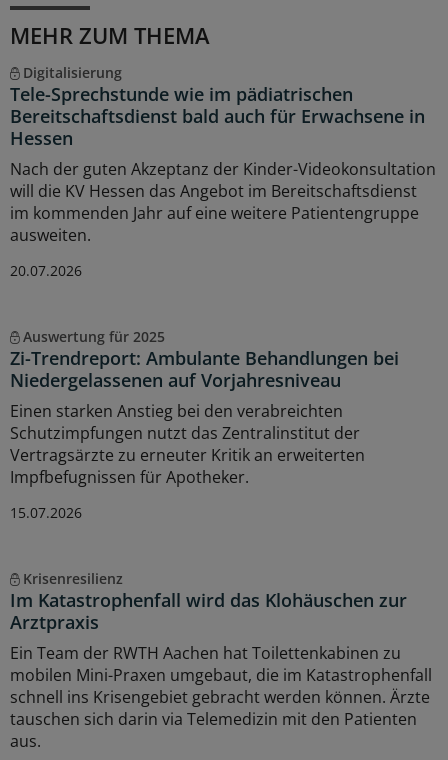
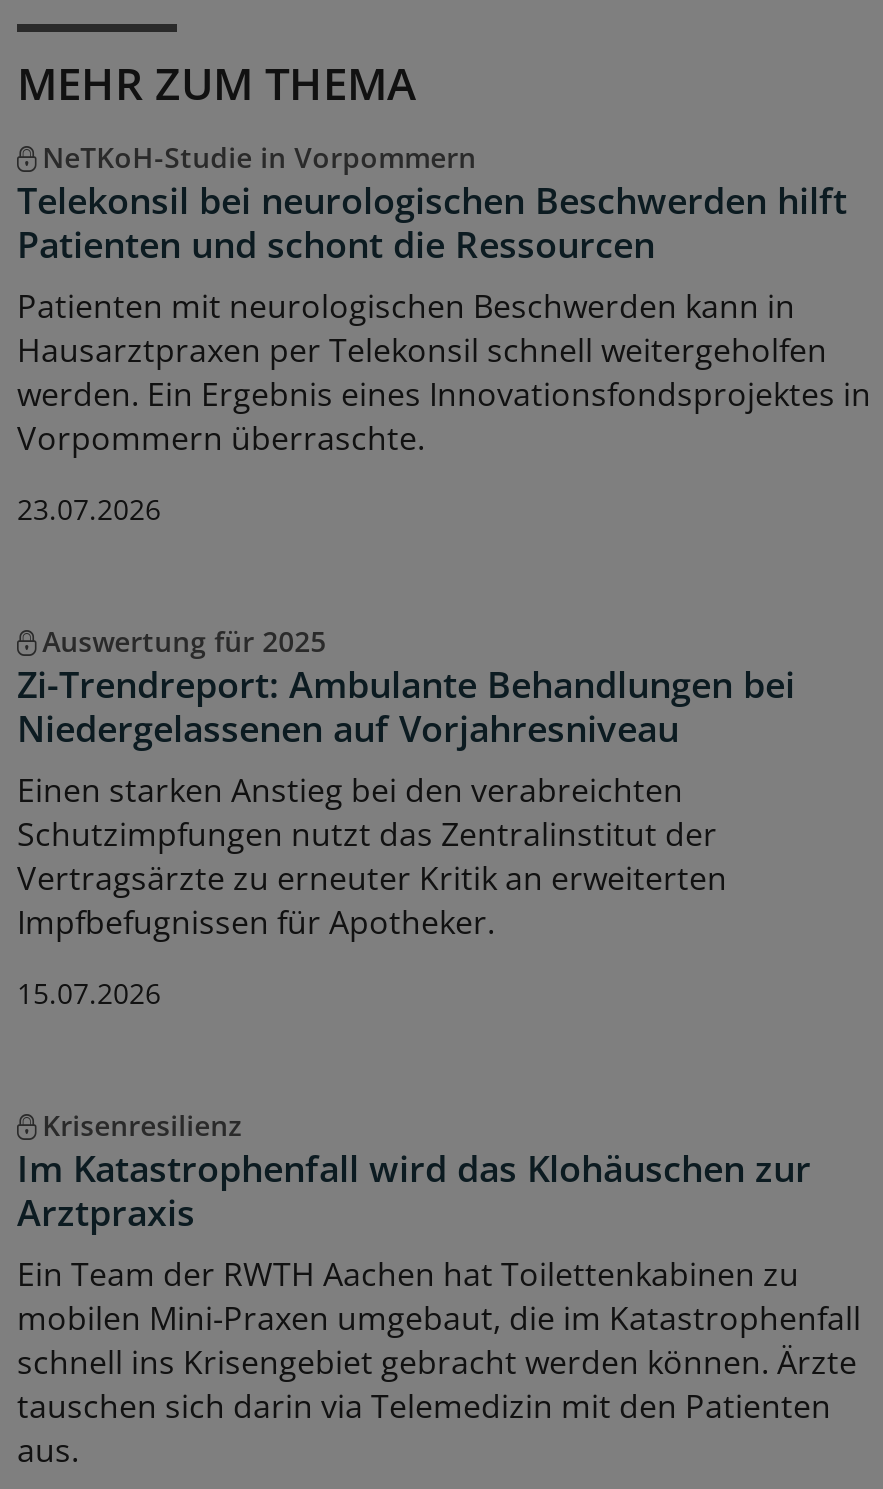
- Digitalisierung
- Tele-Sprechstunde wie im pädiatrischen
- Bereitschaftsdienst bald auch für Erwachsene in
- Hessen
- Nach der guten Akzeptanz der Kinder-Videokonsultation
- will die KV Hessen das Angebot im Bereitschaftsdienst
- im kommenden Jahr auf eine weitere Patientengruppe
- ausweiten.
+ NeTKoH-Studie in Vorpommern
+ Telekonsil bei neurologischen Beschwerden hilft
+ Patienten und schont die Ressourcen
+ Patienten mit neurologischen Beschwerden kann in
+ Hausarztpraxen per Telekonsil schnell weitergeholfen
+ werden. Ein Ergebnis eines Innovationsfondsprojektes in
+ Vorpommern überraschte.

- 20.07.2026
+ 23.07.2026
